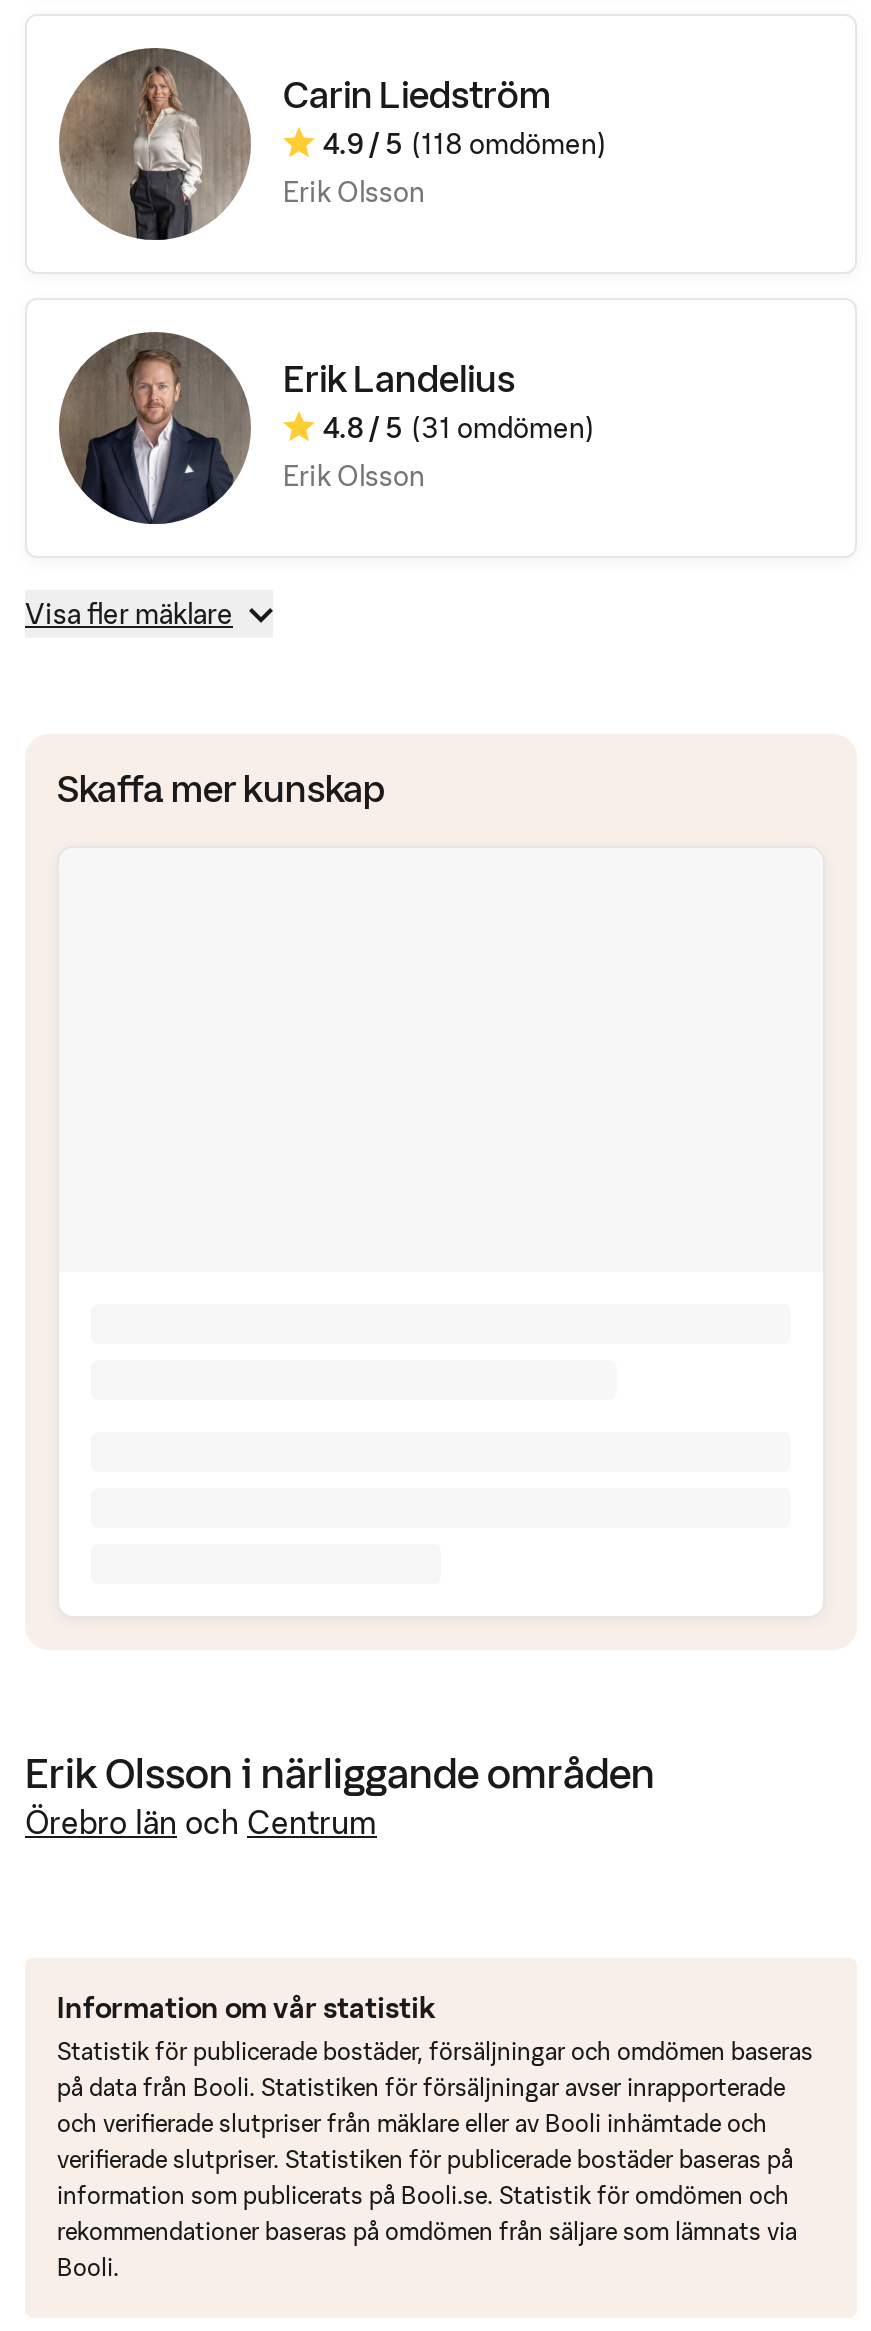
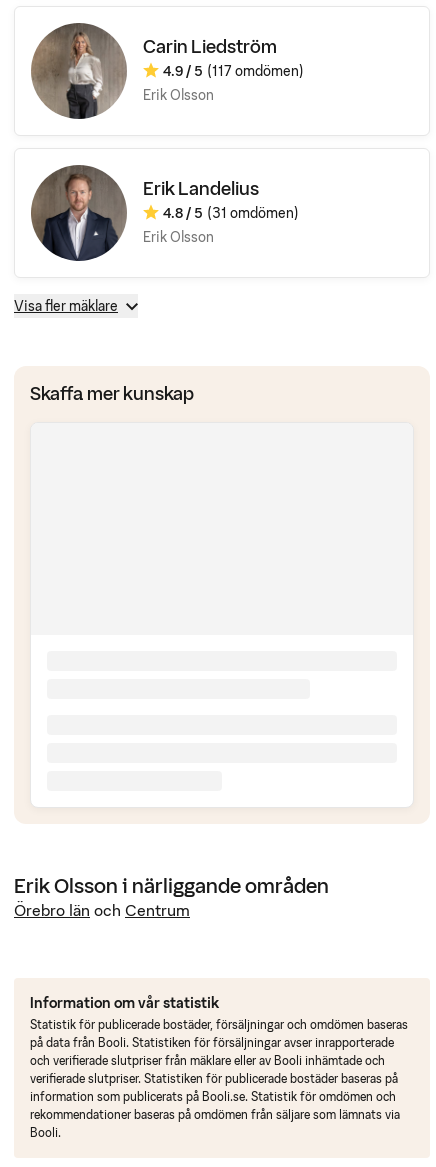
- 4.9 / 5 (118 omdömen)
+ 4.9 / 5 (117 omdömen)
